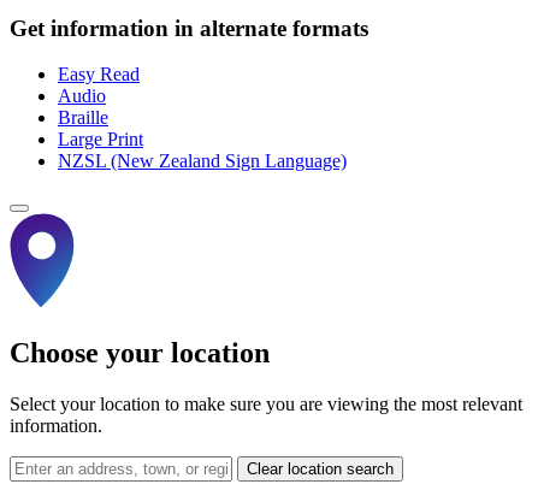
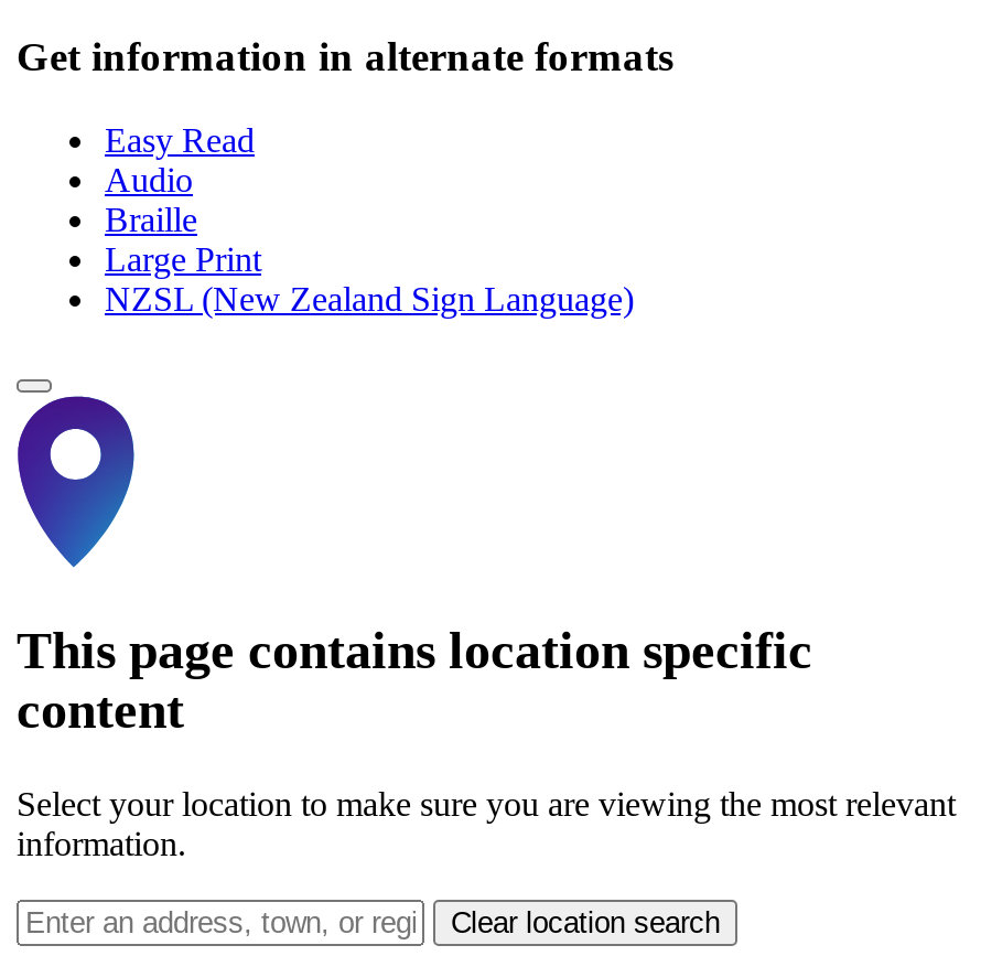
- Choose your location
+ This page contains location specific
+ content
